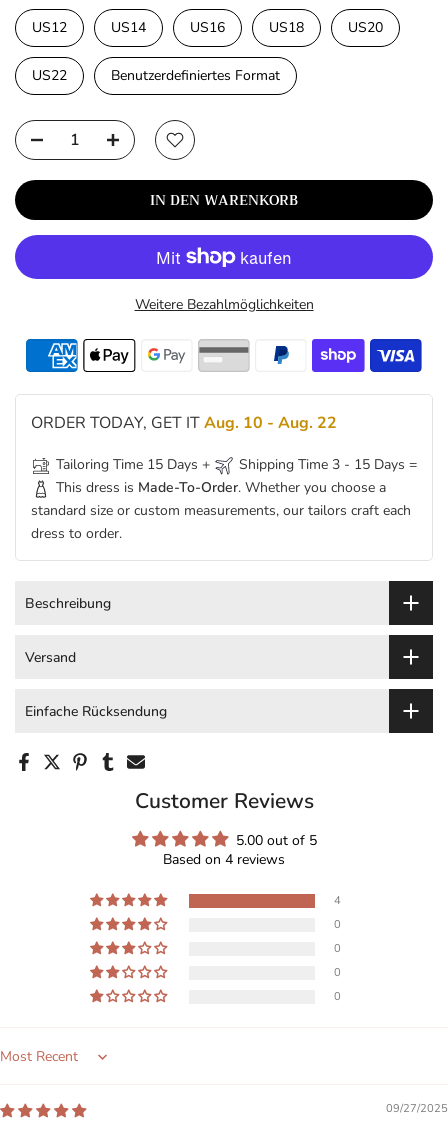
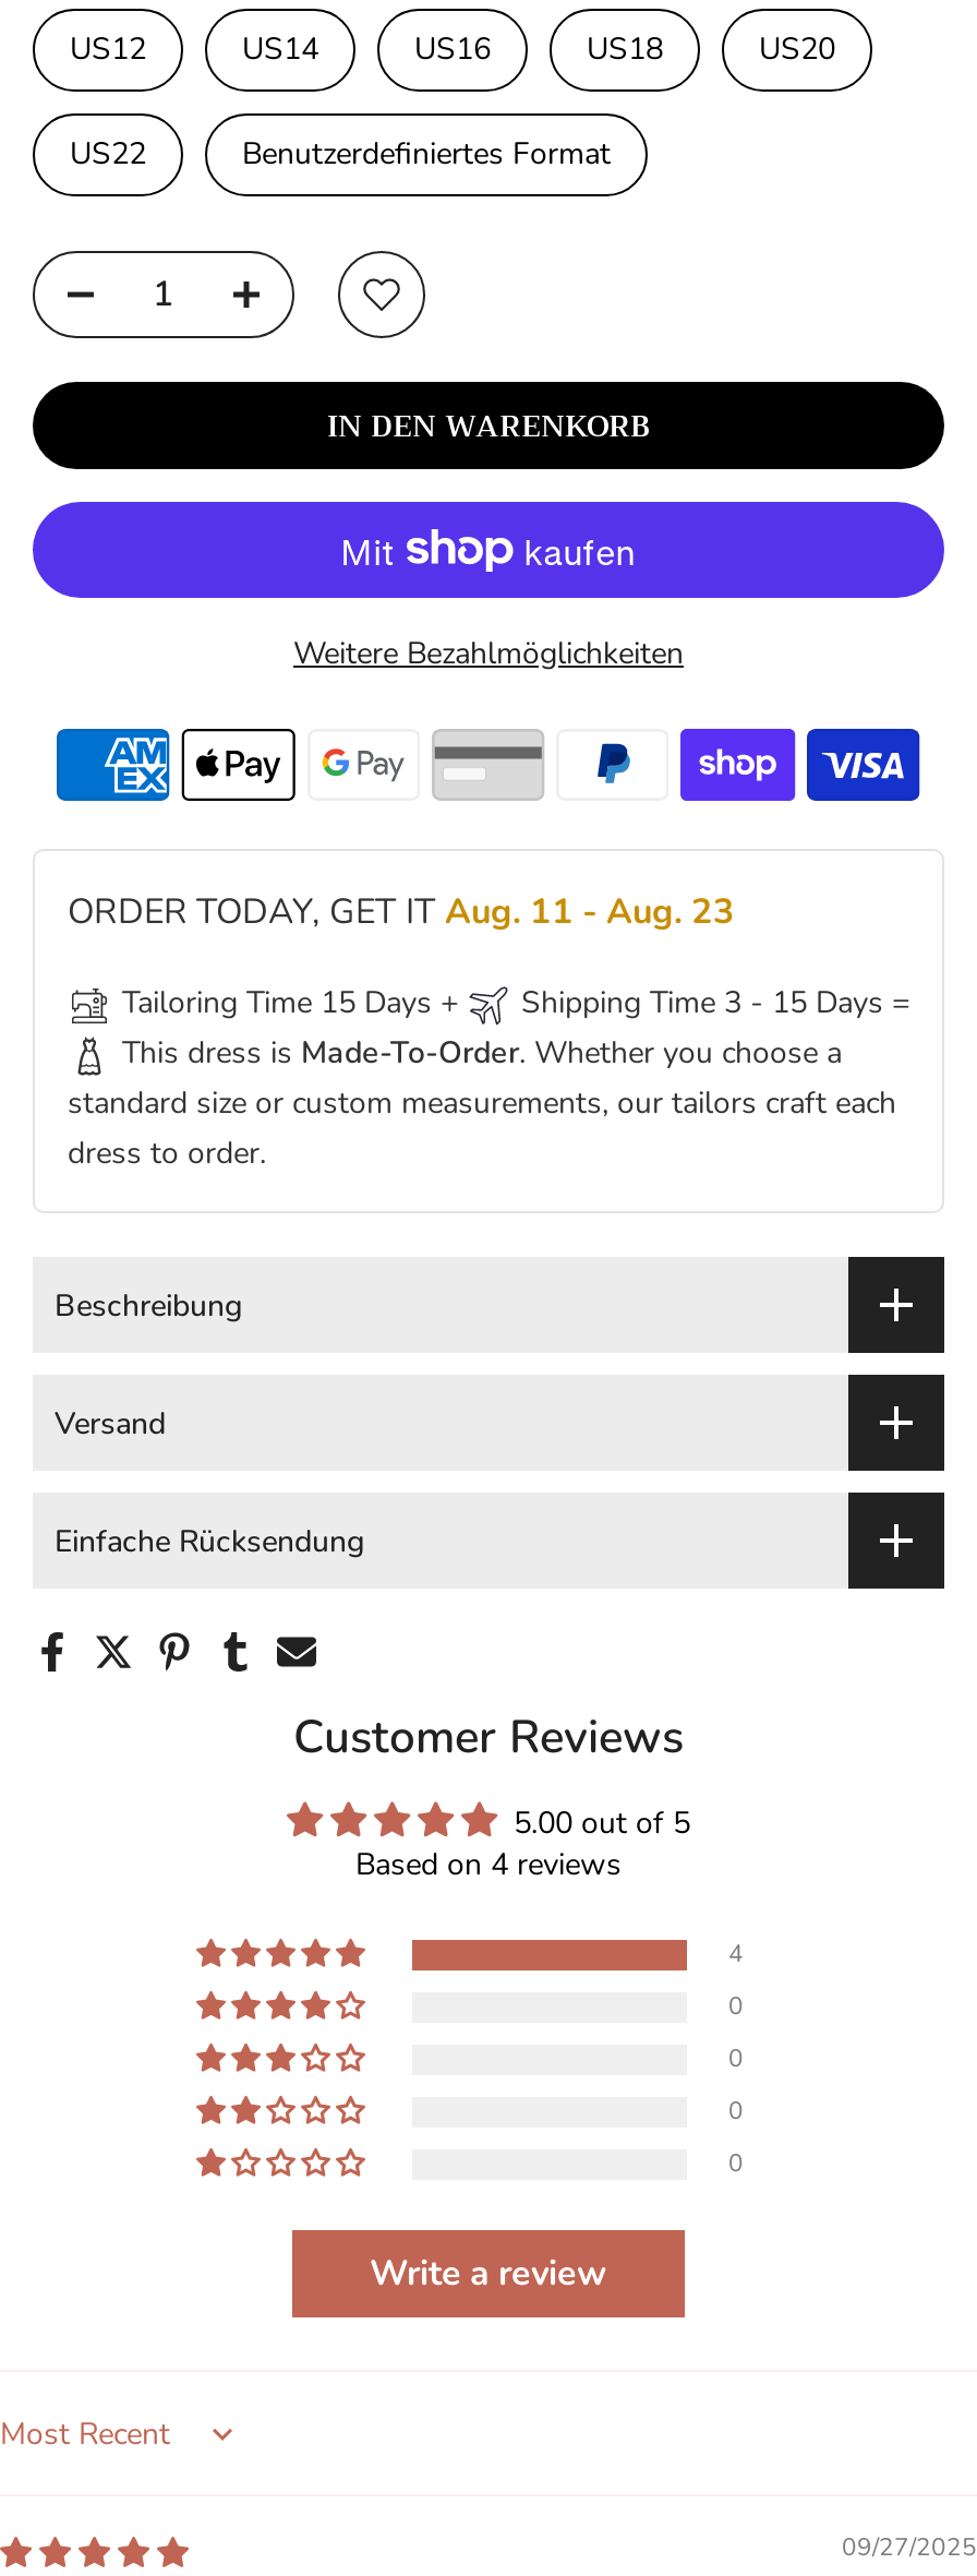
- ORDER TODAY, GET IT Aug. 10 - Aug. 22
+ ORDER TODAY, GET IT Aug. 11 - Aug. 23

+ Write a review
